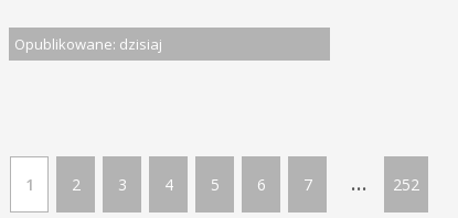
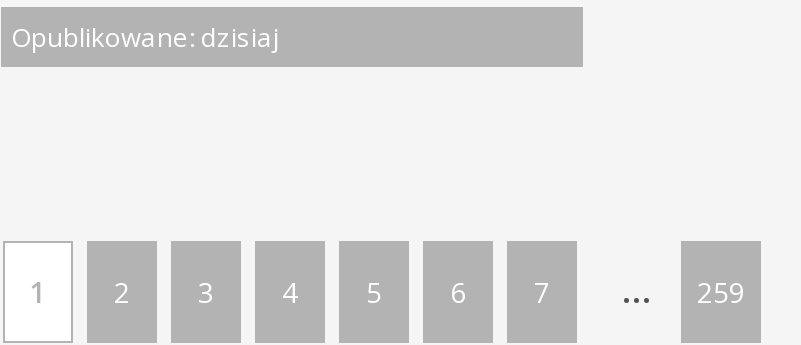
- 252
+ 259
